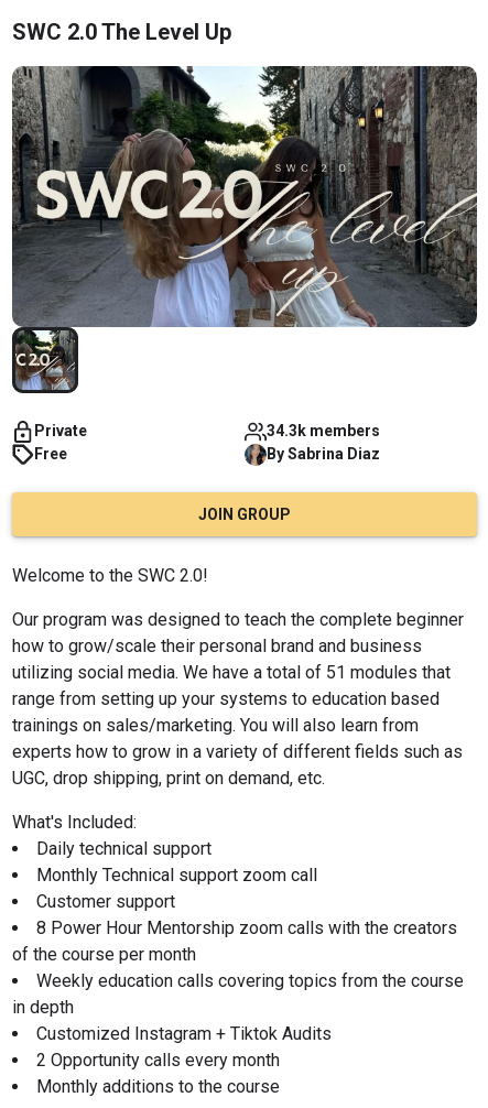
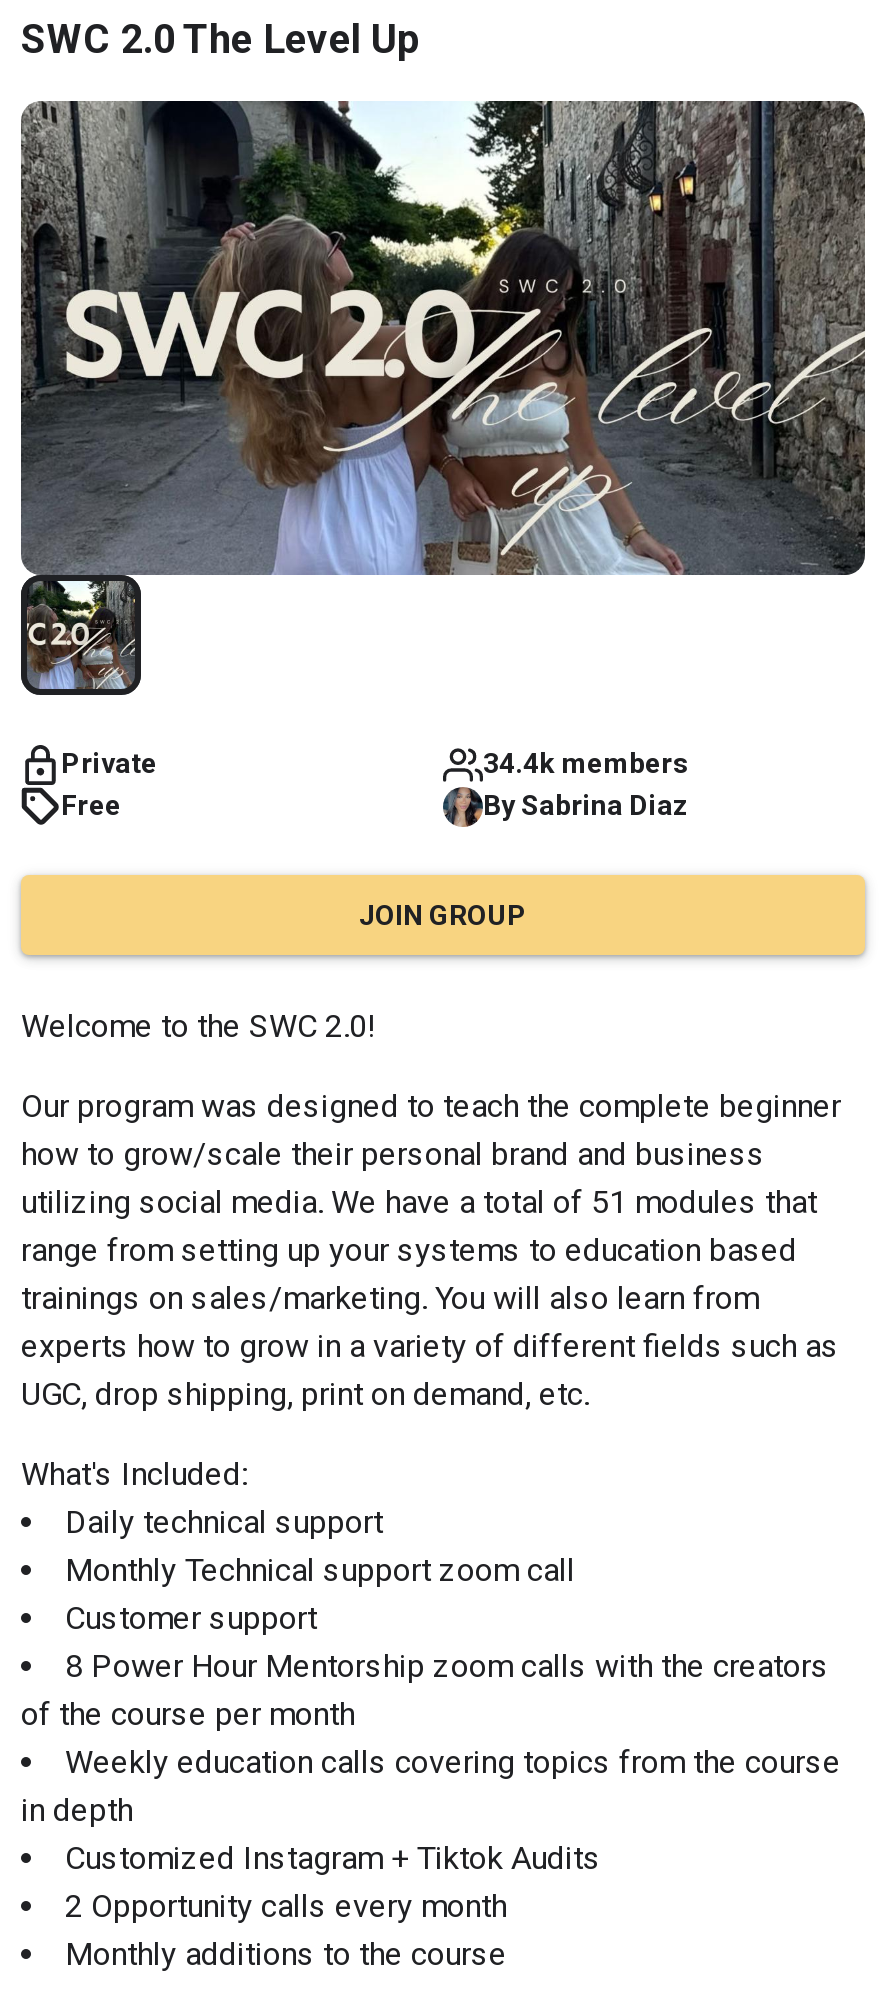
- 34.3k members
+ 34.4k members
